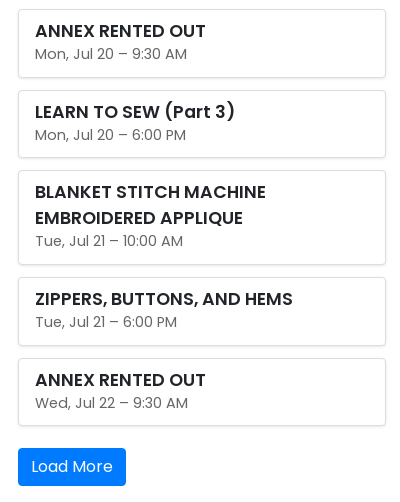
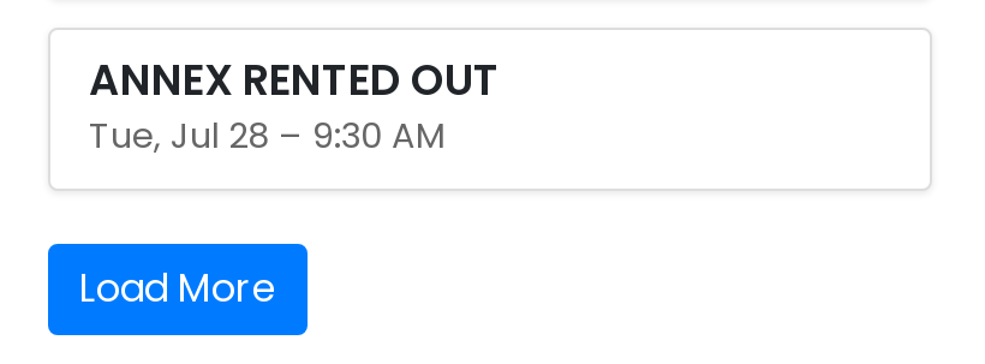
- Mon, Jul 20 – 9:30 AM
- LEARN TO SEW (Part 3)
- Mon, Jul 20 – 6:00 PM
- BLANKET STITCH MACHINE
- EMBROIDERED APPLIQUE
- Tue, Jul 21 – 10:00 AM
- ZIPPERS, BUTTONS, AND HEMS
- Tue, Jul 21 – 6:00 PM
- ANNEX RENTED OUT
- Wed, Jul 22 – 9:30 AM
+ Tue, Jul 28 – 9:30 AM
